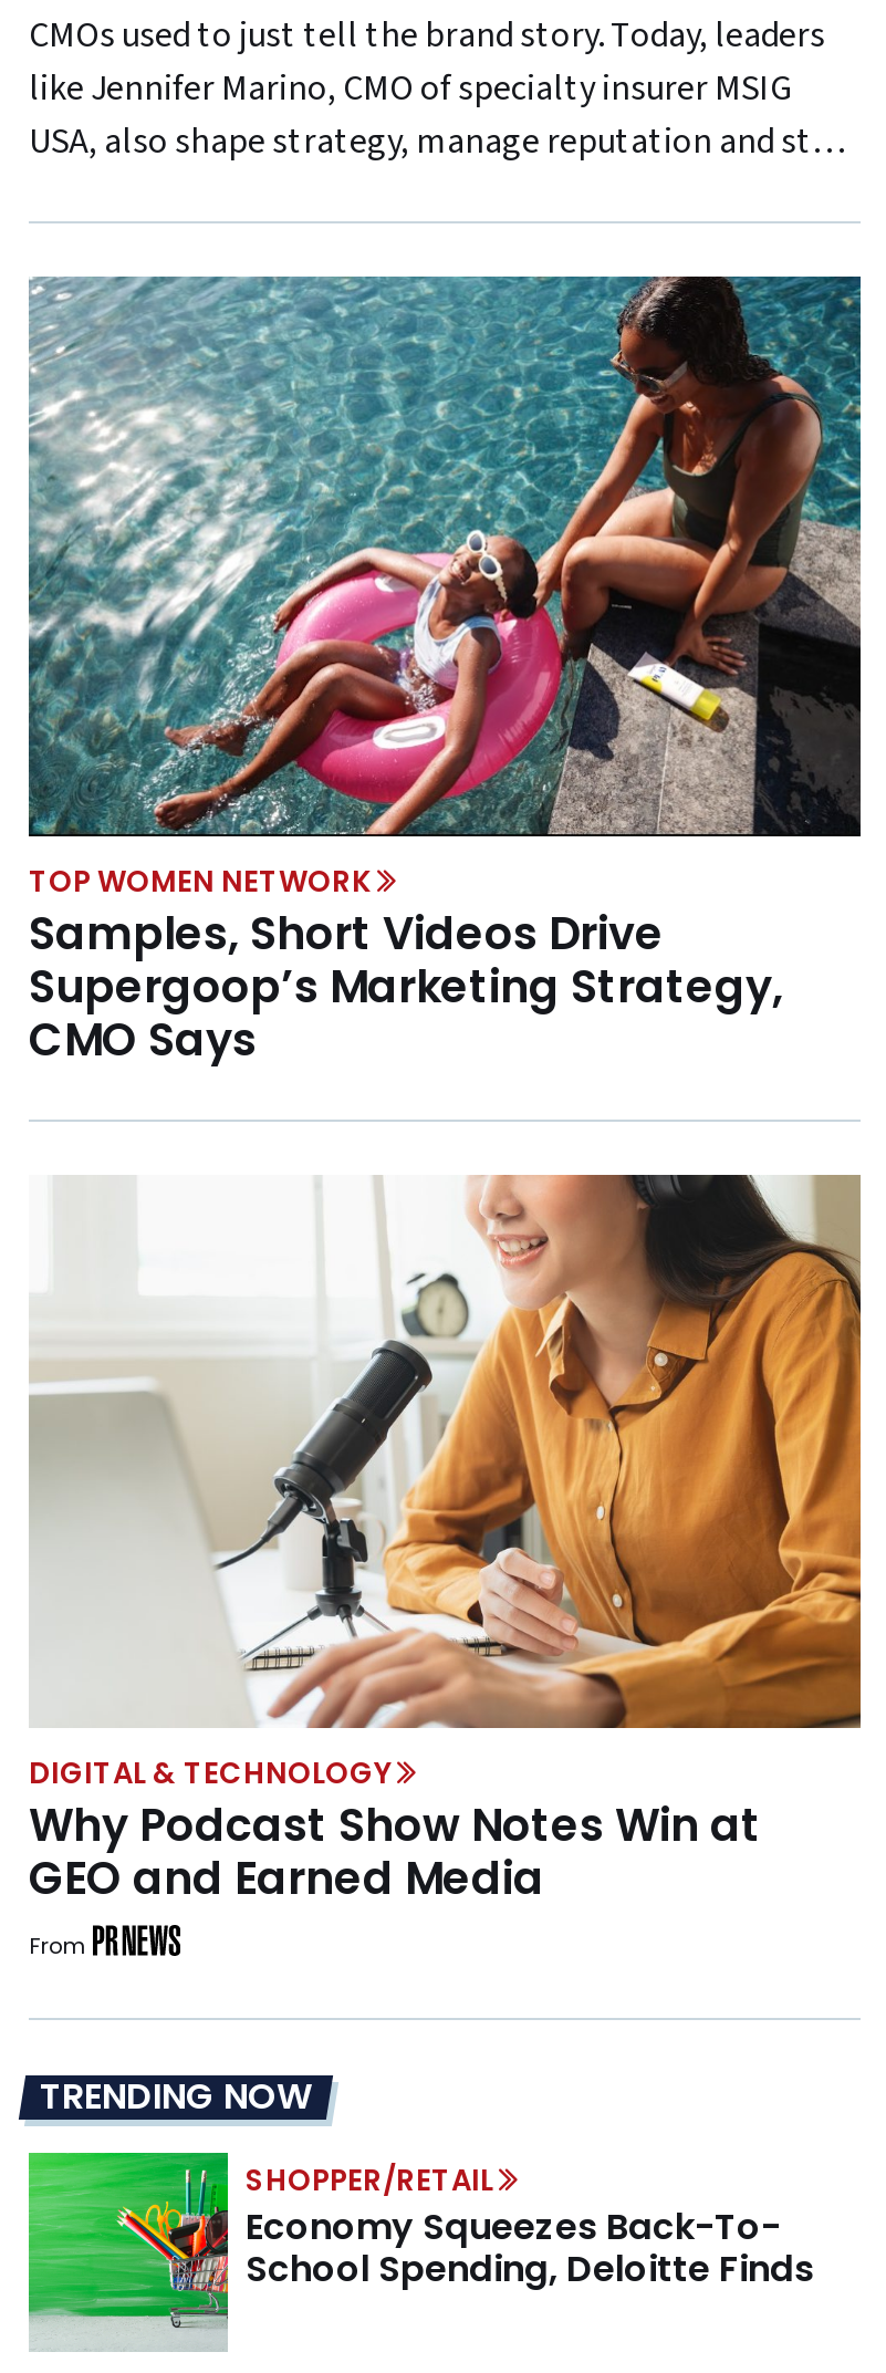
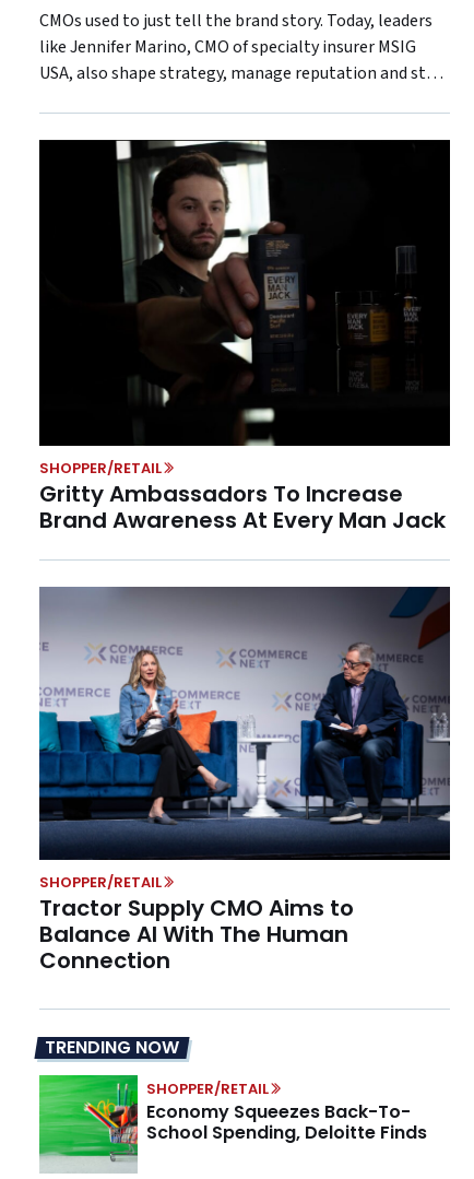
- [image]
- TOP WOMEN NETWORK
- Samples, Short Videos Drive
- Supergoop’s Marketing Strategy,
- CMO Says
+ [image]
+ SHOPPER/RETAIL
+ Gritty Ambassadors To Increase
+ Brand Awareness At Every Man Jack

- [image]
- DIGITAL & TECHNOLOGY
- Why Podcast Show Notes Win at
- GEO and Earned Media
- From
+ [image]
+ SHOPPER/RETAIL
+ Tractor Supply CMO Aims to
+ Balance AI With The Human
+ Connection
